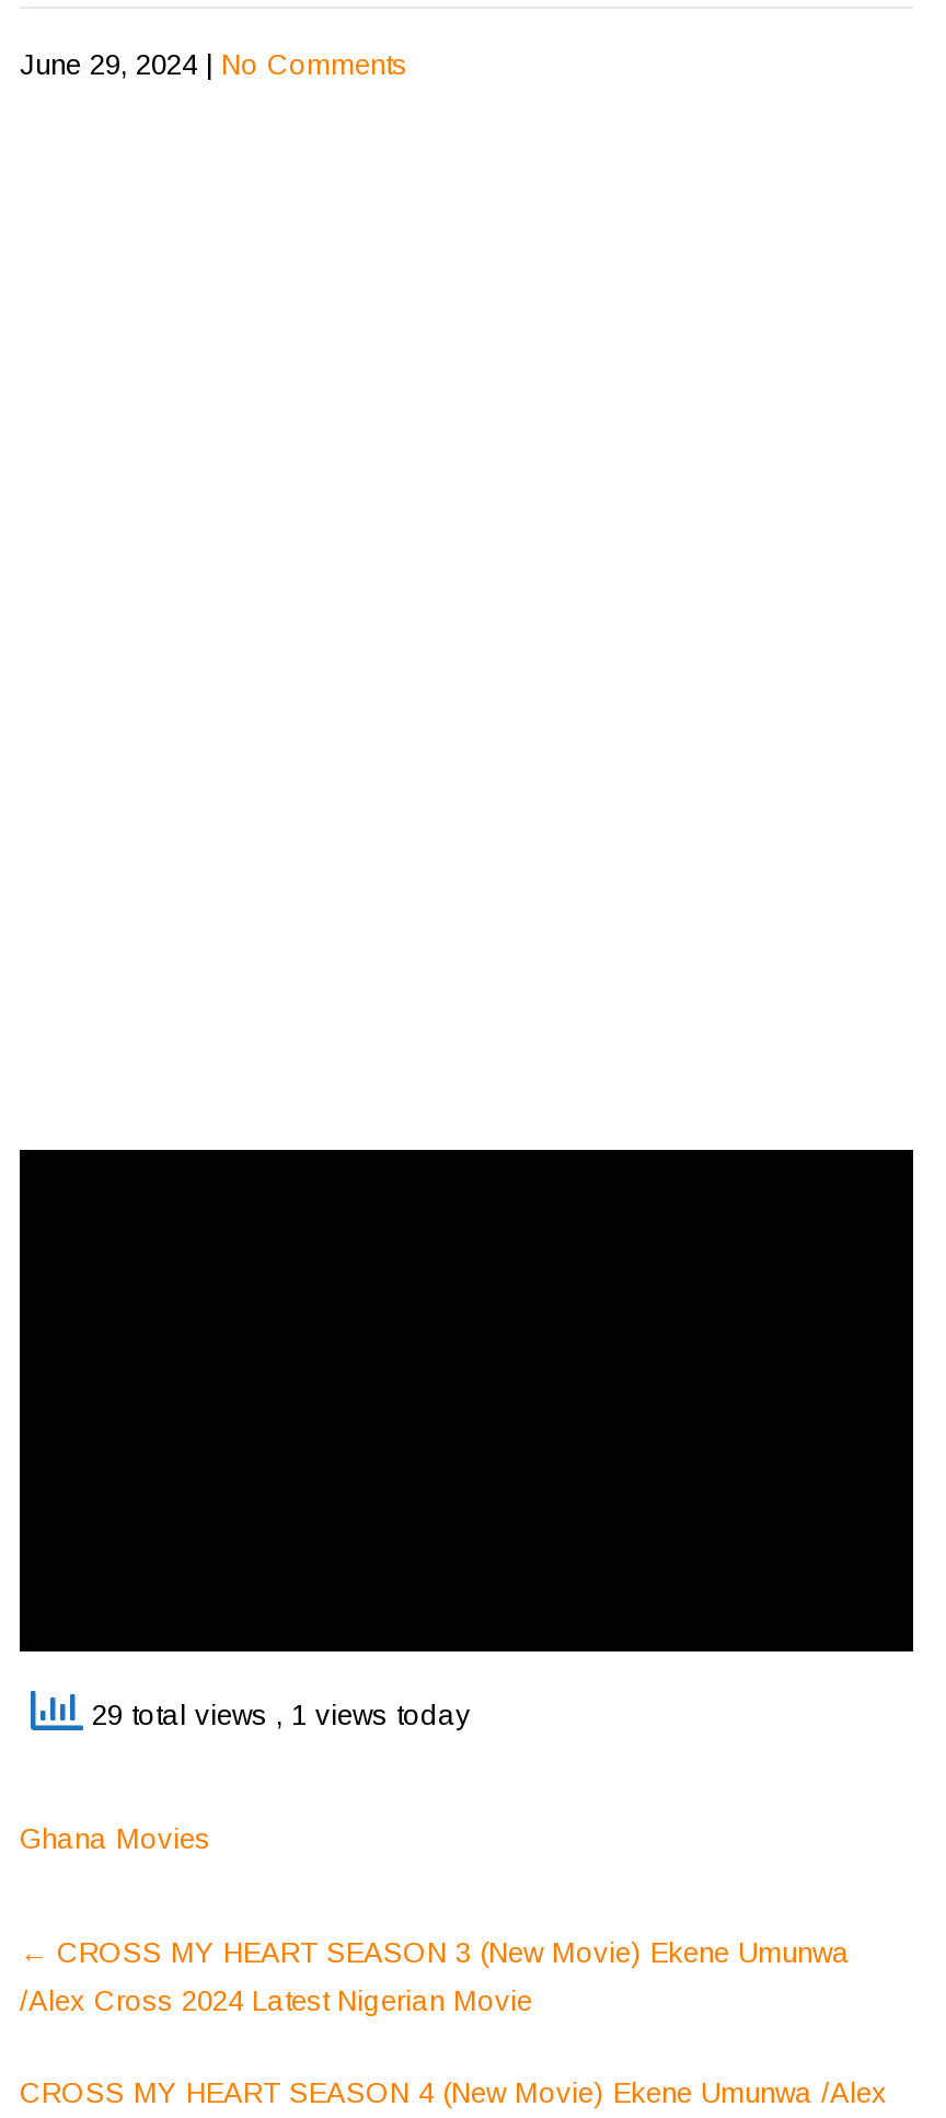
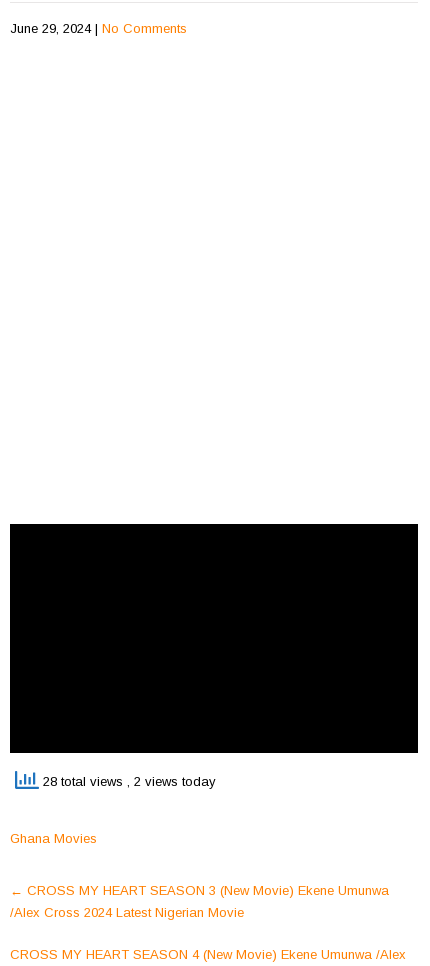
- 29 total views, 1 views today
+ 28 total views, 2 views today
